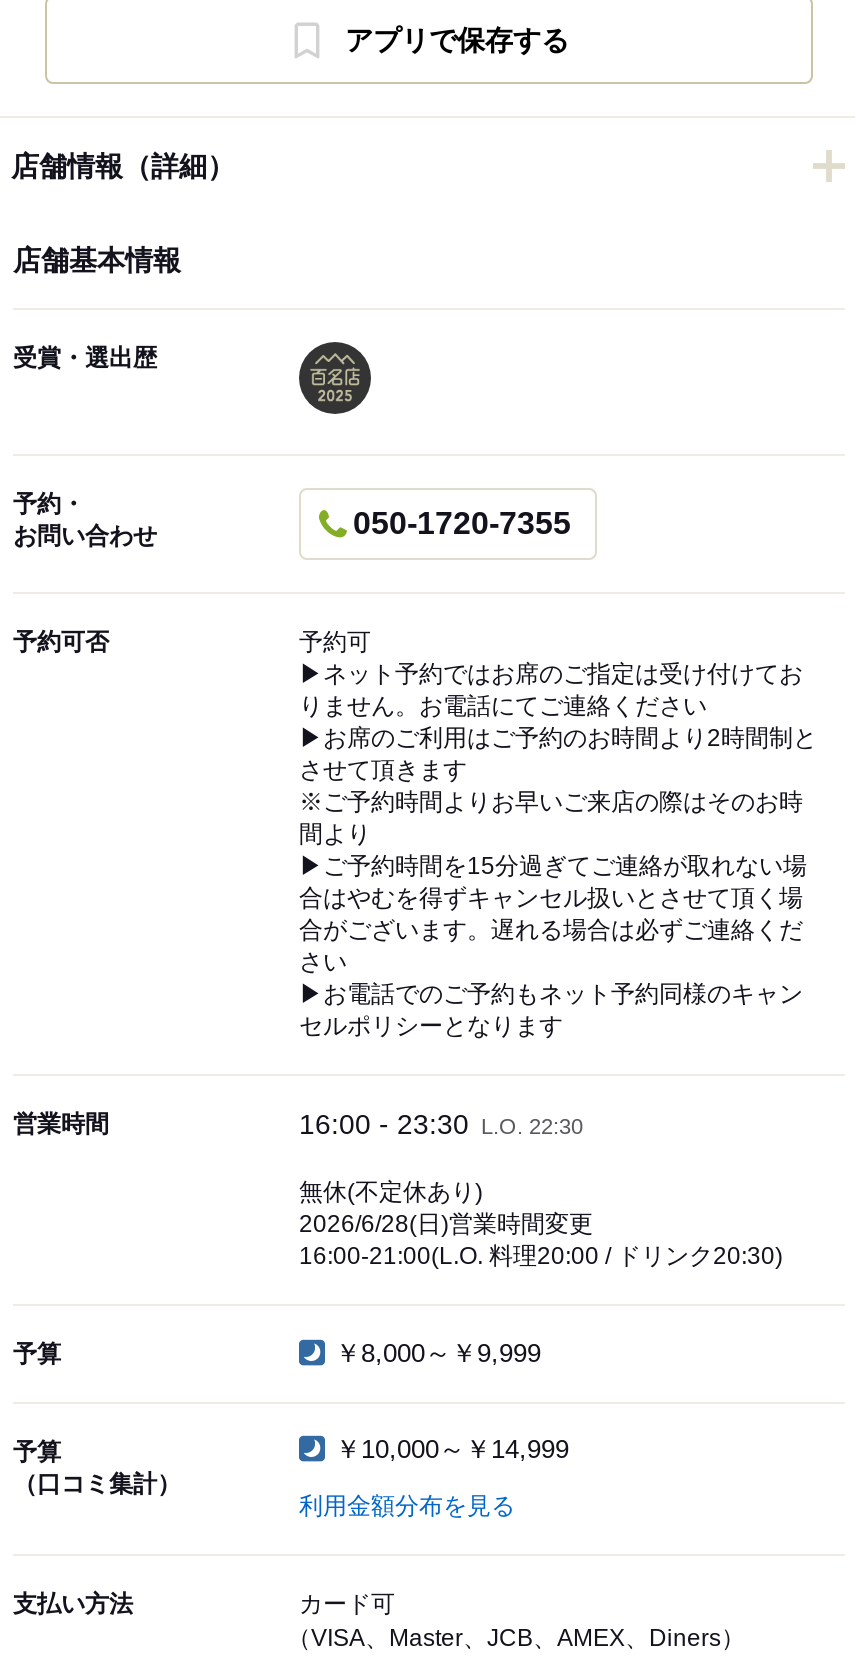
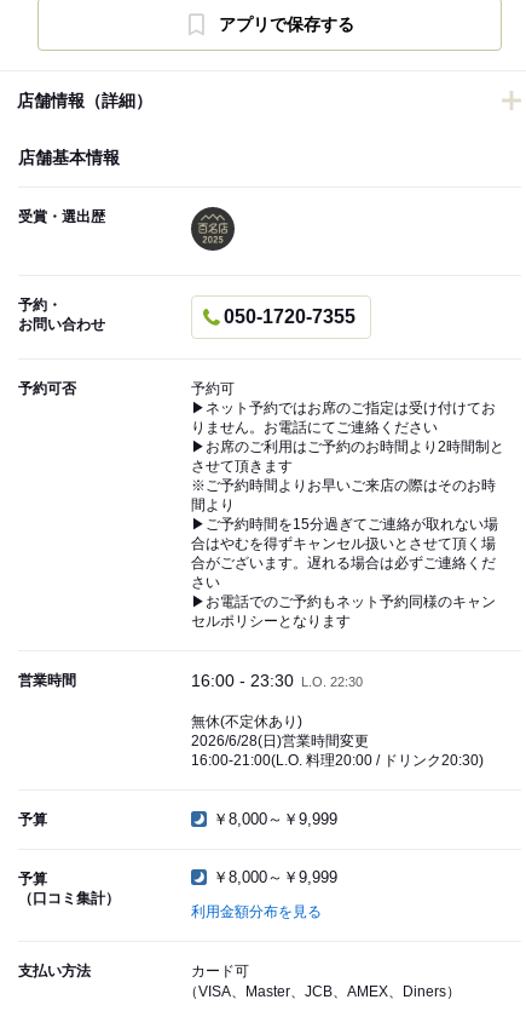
- ￥10,000～￥14,999
+ ￥8,000～￥9,999
